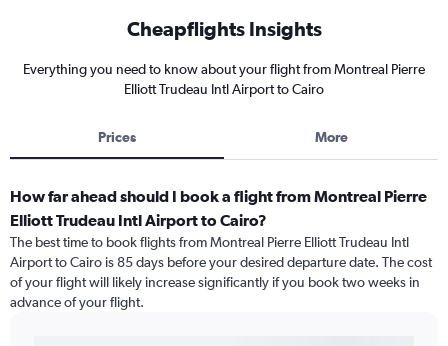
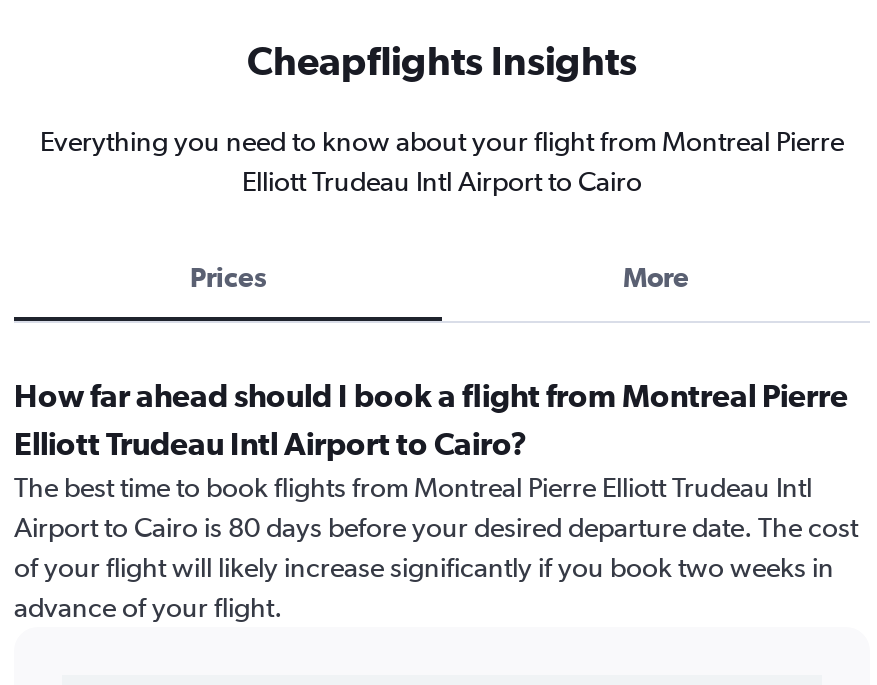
- Airport to Cairo is 85 days before your desired departure date. The cost
+ Airport to Cairo is 80 days before your desired departure date. The cost
